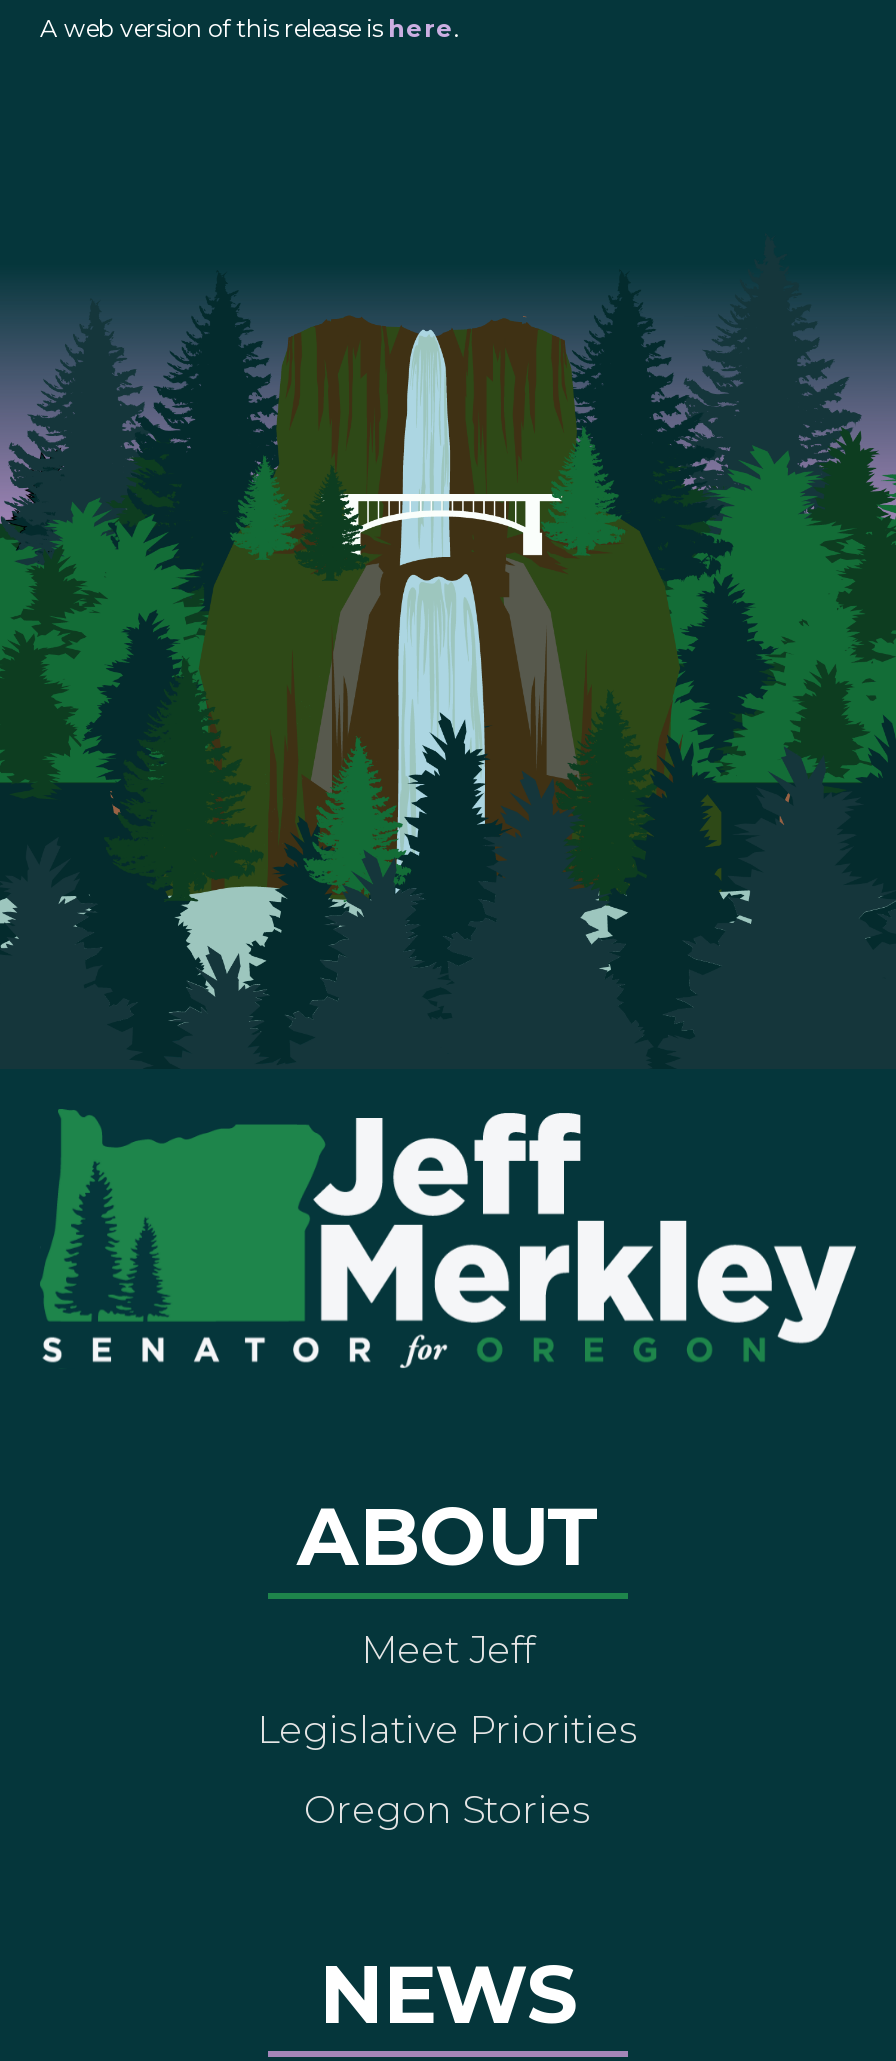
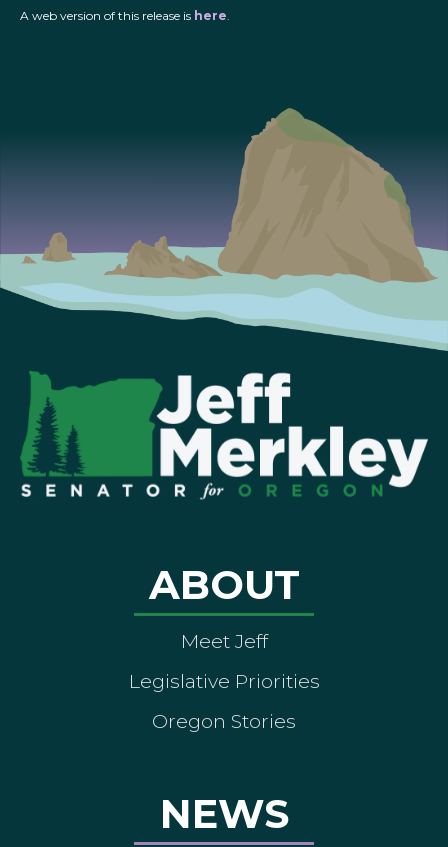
- [image]
+ [image]
